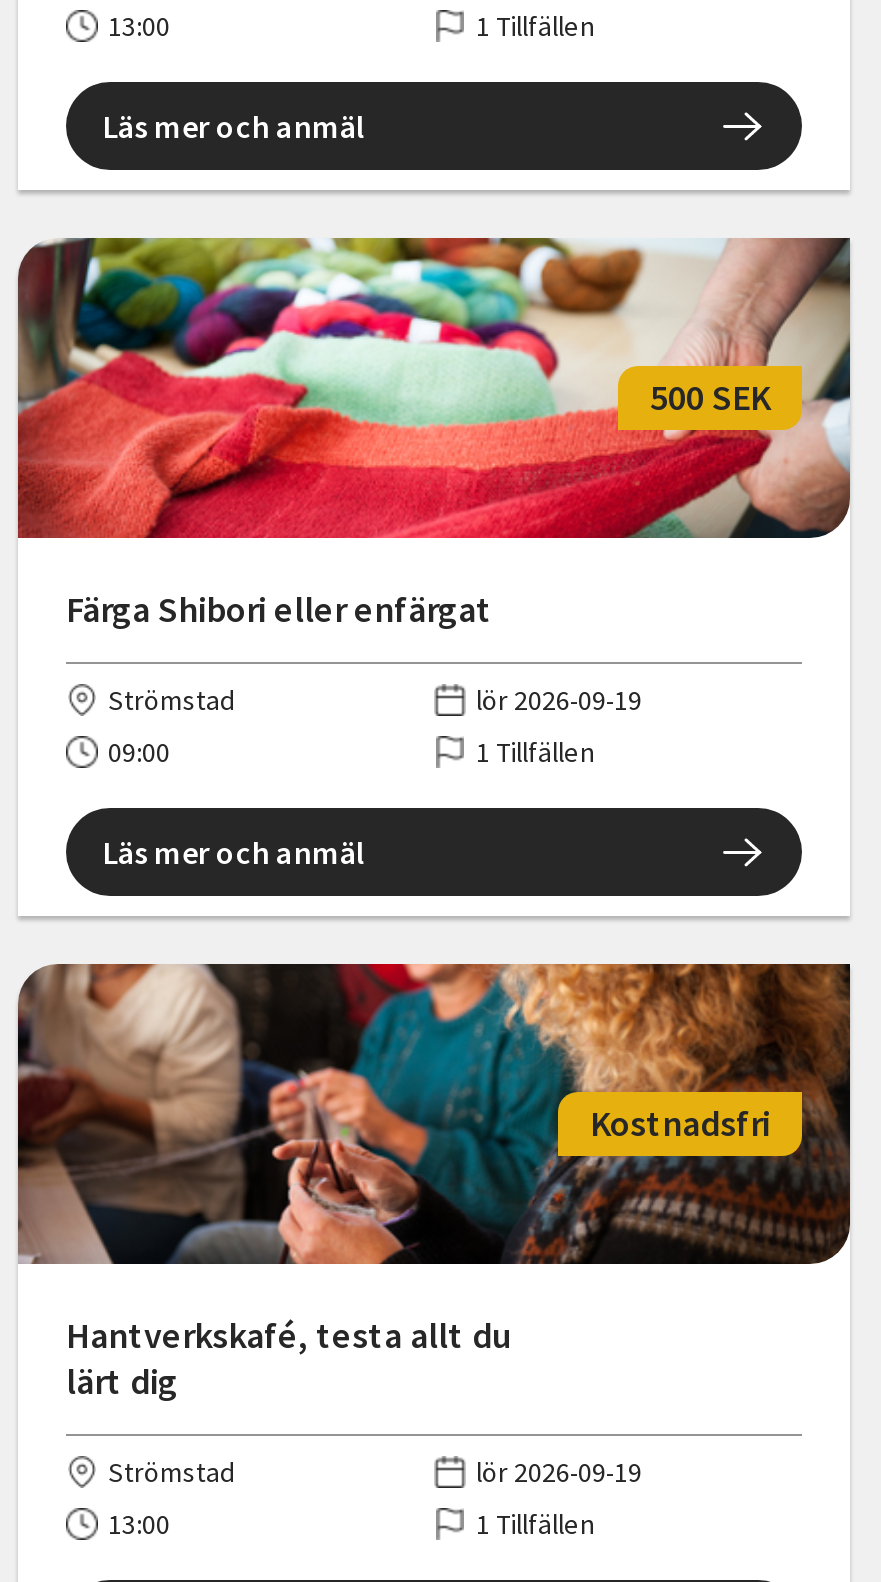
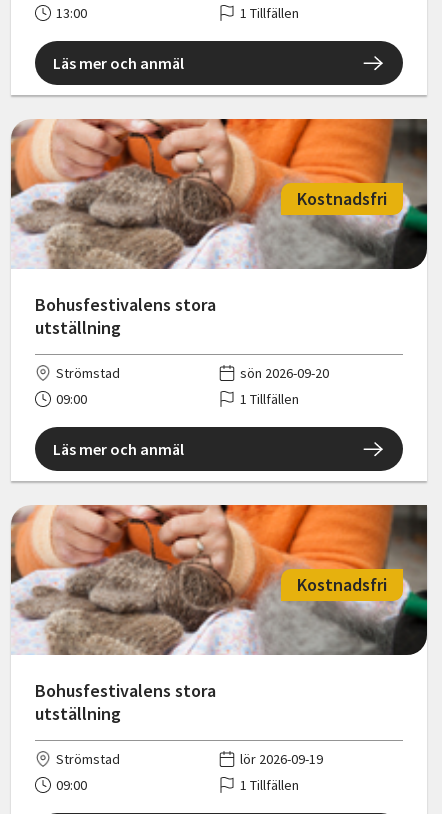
- [image]
- 500 SEK
+ [image]
+ Kostnadsfri

- Färga Shibori eller enfärgat
+ Bohusfestivalens stora
+ utställning

- lör 2026-09-19
+ sön 2026-09-20

- [image]
- Hantverkskafé, testa allt du
- lärt dig
+ [image]
+ Bohusfestivalens stora
+ utställning

- 13:00
+ 09:00
